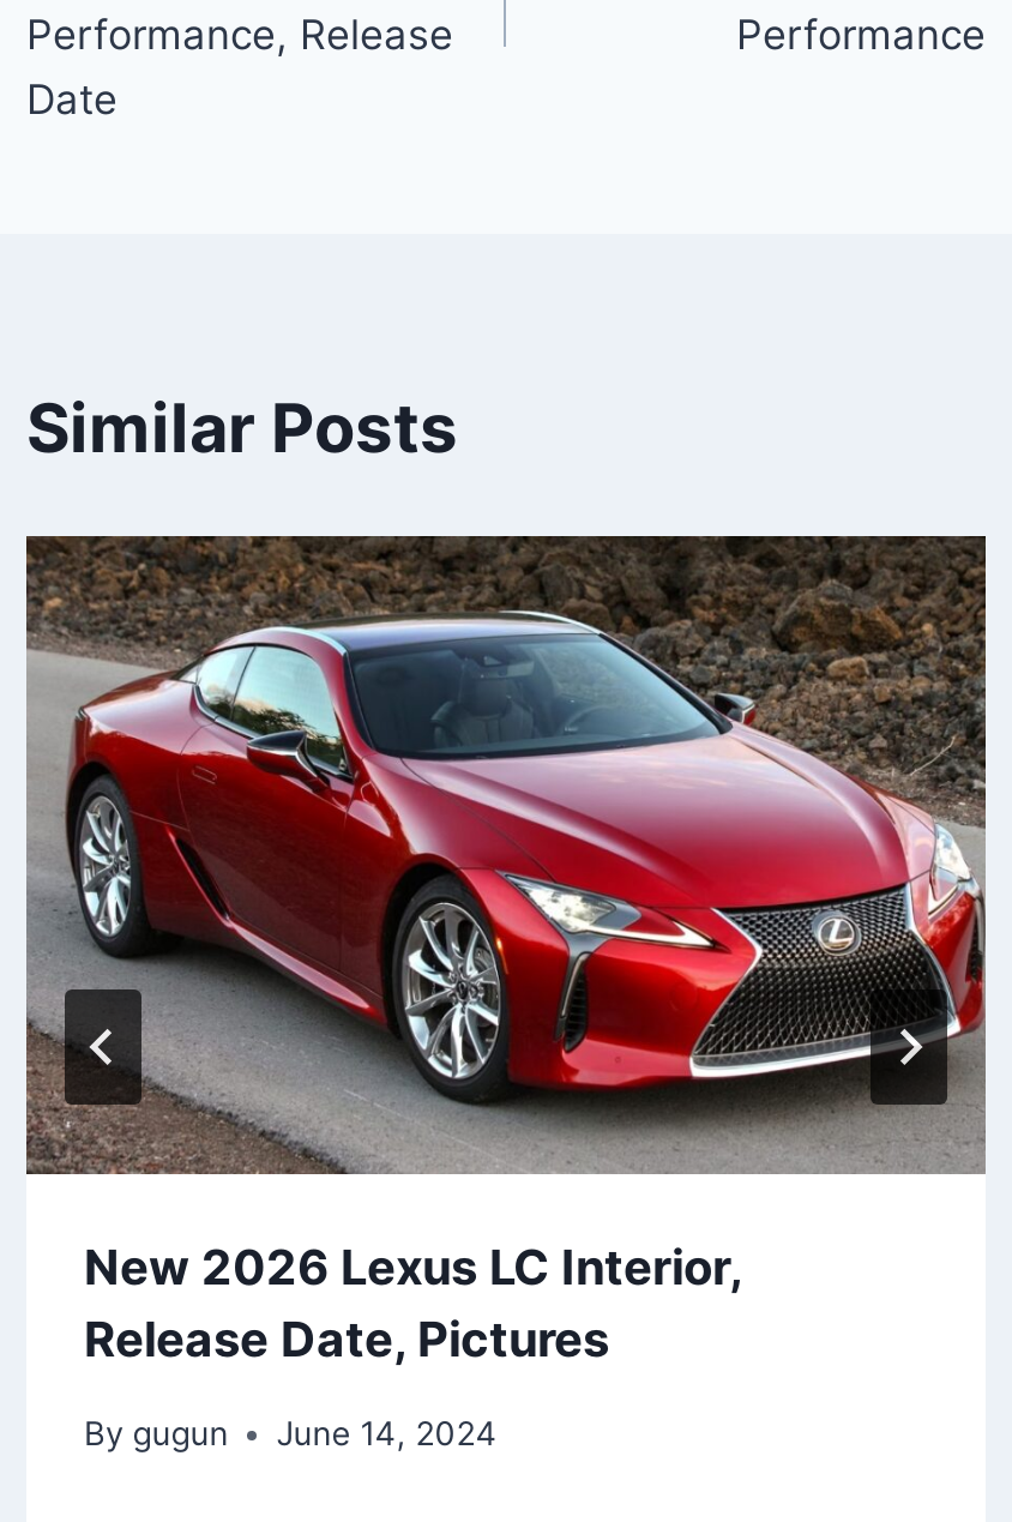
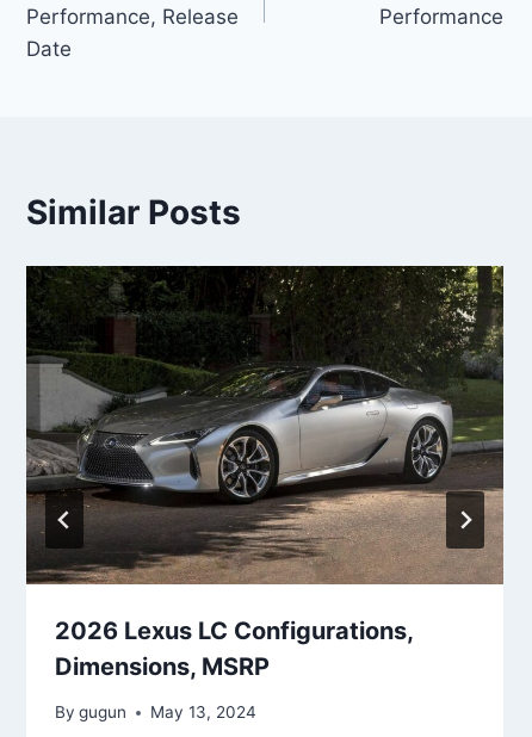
- [image]
- New 2026 Lexus LC Interior,
- Release Date, Pictures
+ [image]
+ 2026 Lexus LC Configurations,
+ Dimensions, MSRP

- By gugun June 14, 2024
+ By gugun May 13, 2024
